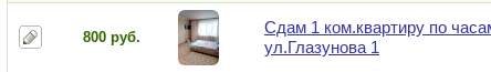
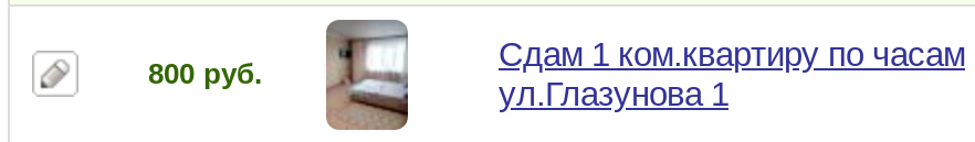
- [image]
+ [image]
